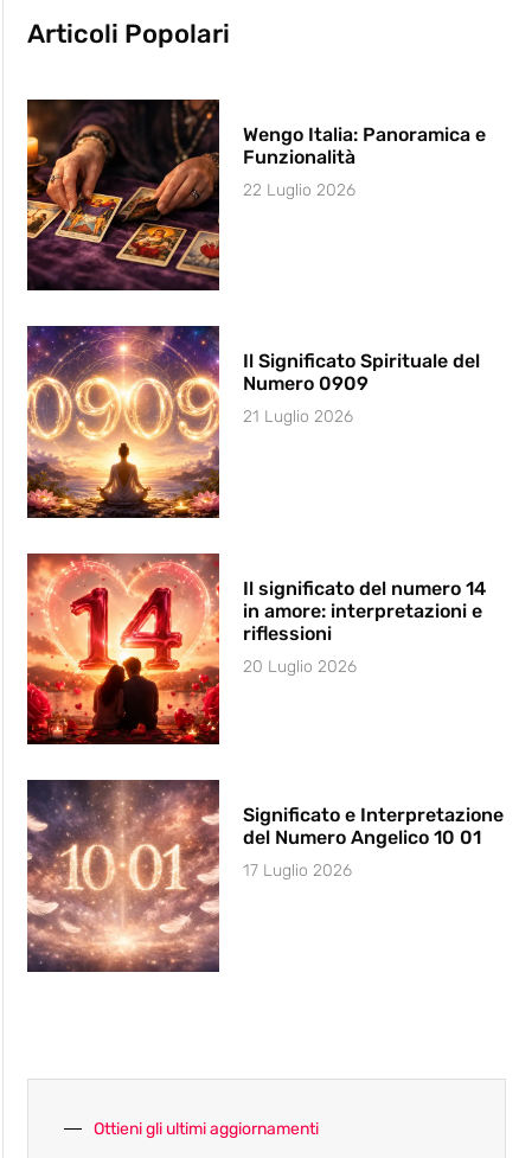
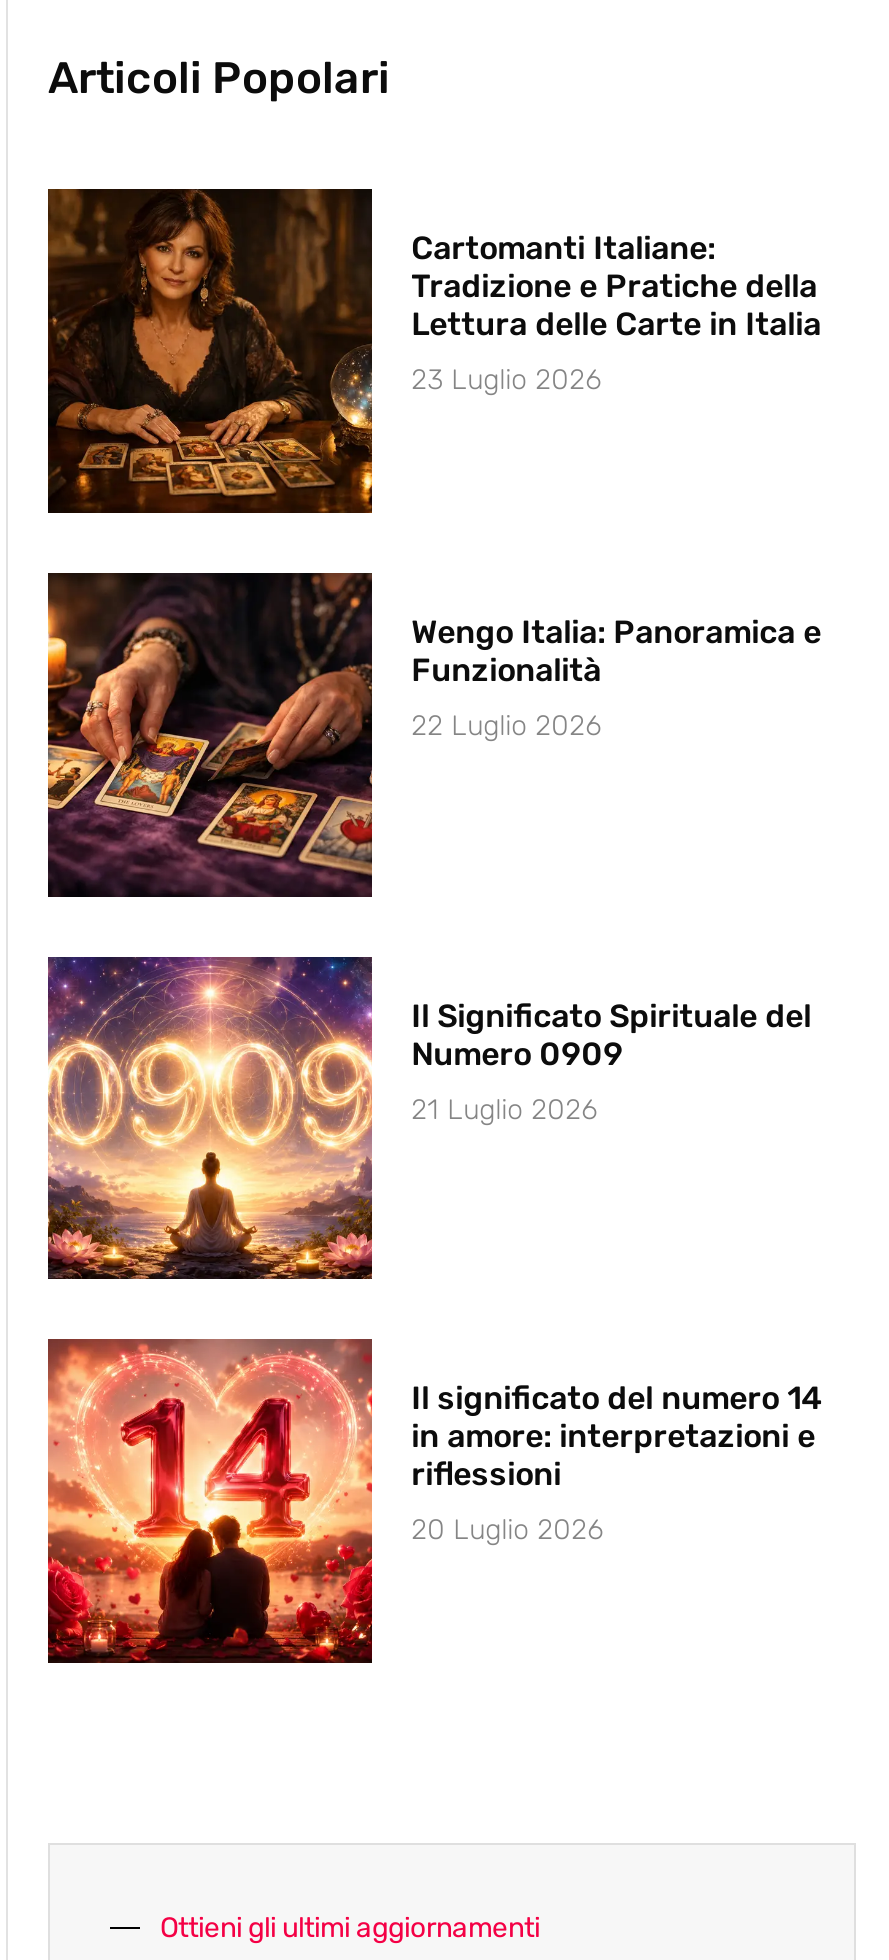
+ [image]
+ Cartomanti Italiane:
+ Tradizione e Pratiche della
+ Lettura delle Carte in Italia
+ 23 Luglio 2026

moved down: [image] | Wengo Italia: Panoramica e | Funzionalità | ... | riflessioni | 20 Luglio 2026

- [image]
- Significato e Interpretazione
- del Numero Angelico 10 01
- 17 Luglio 2026
